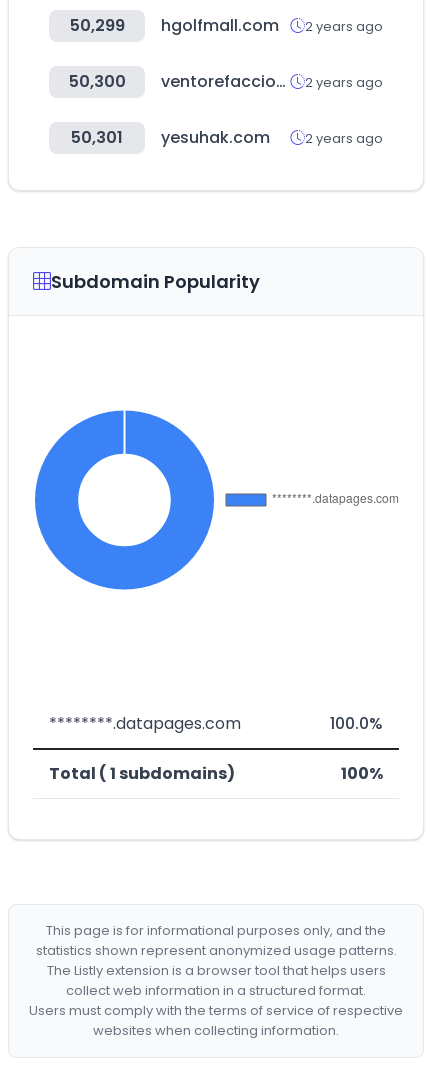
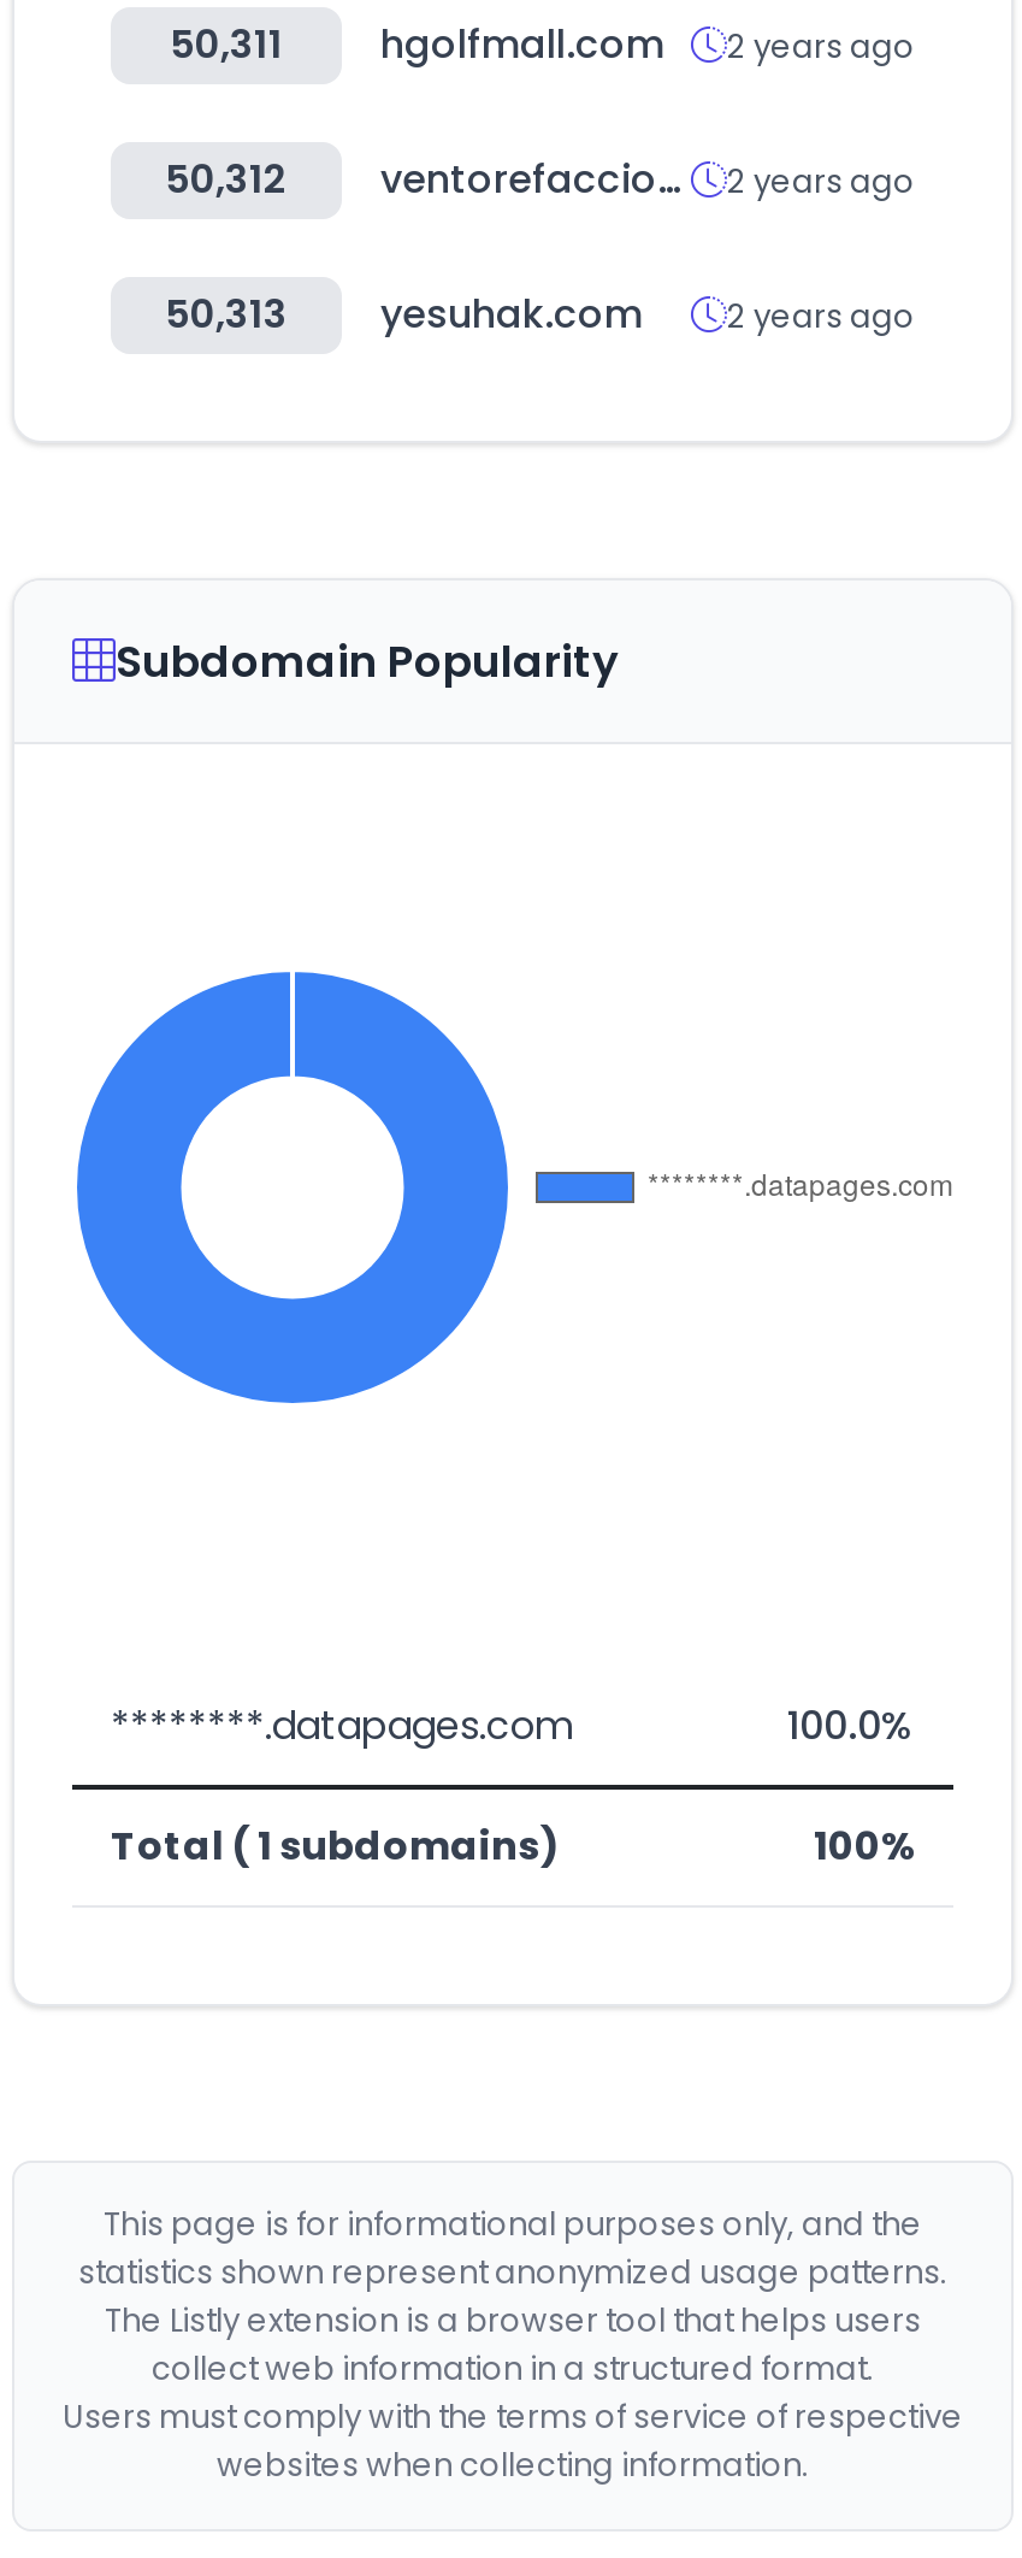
- 50,299 hgolfmall.com 2 years ago
+ 50,311 hgolfmall.com 2 years ago

- 50,300
+ 50,312

- 50,301 yesuhak.com 2 years ago
+ 50,313 yesuhak.com 2 years ago
